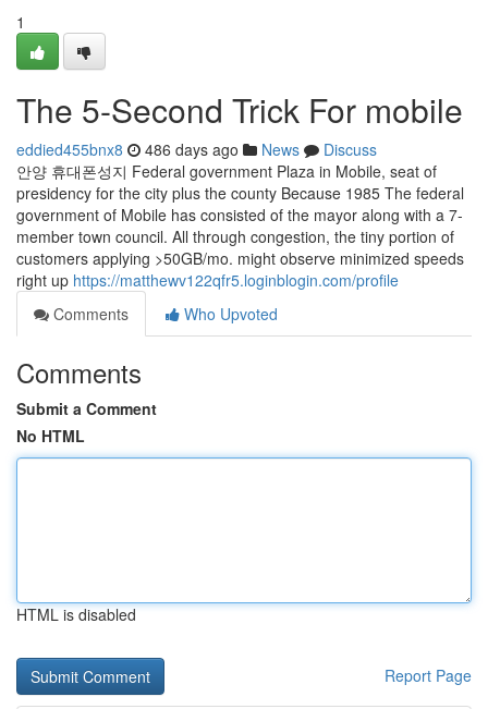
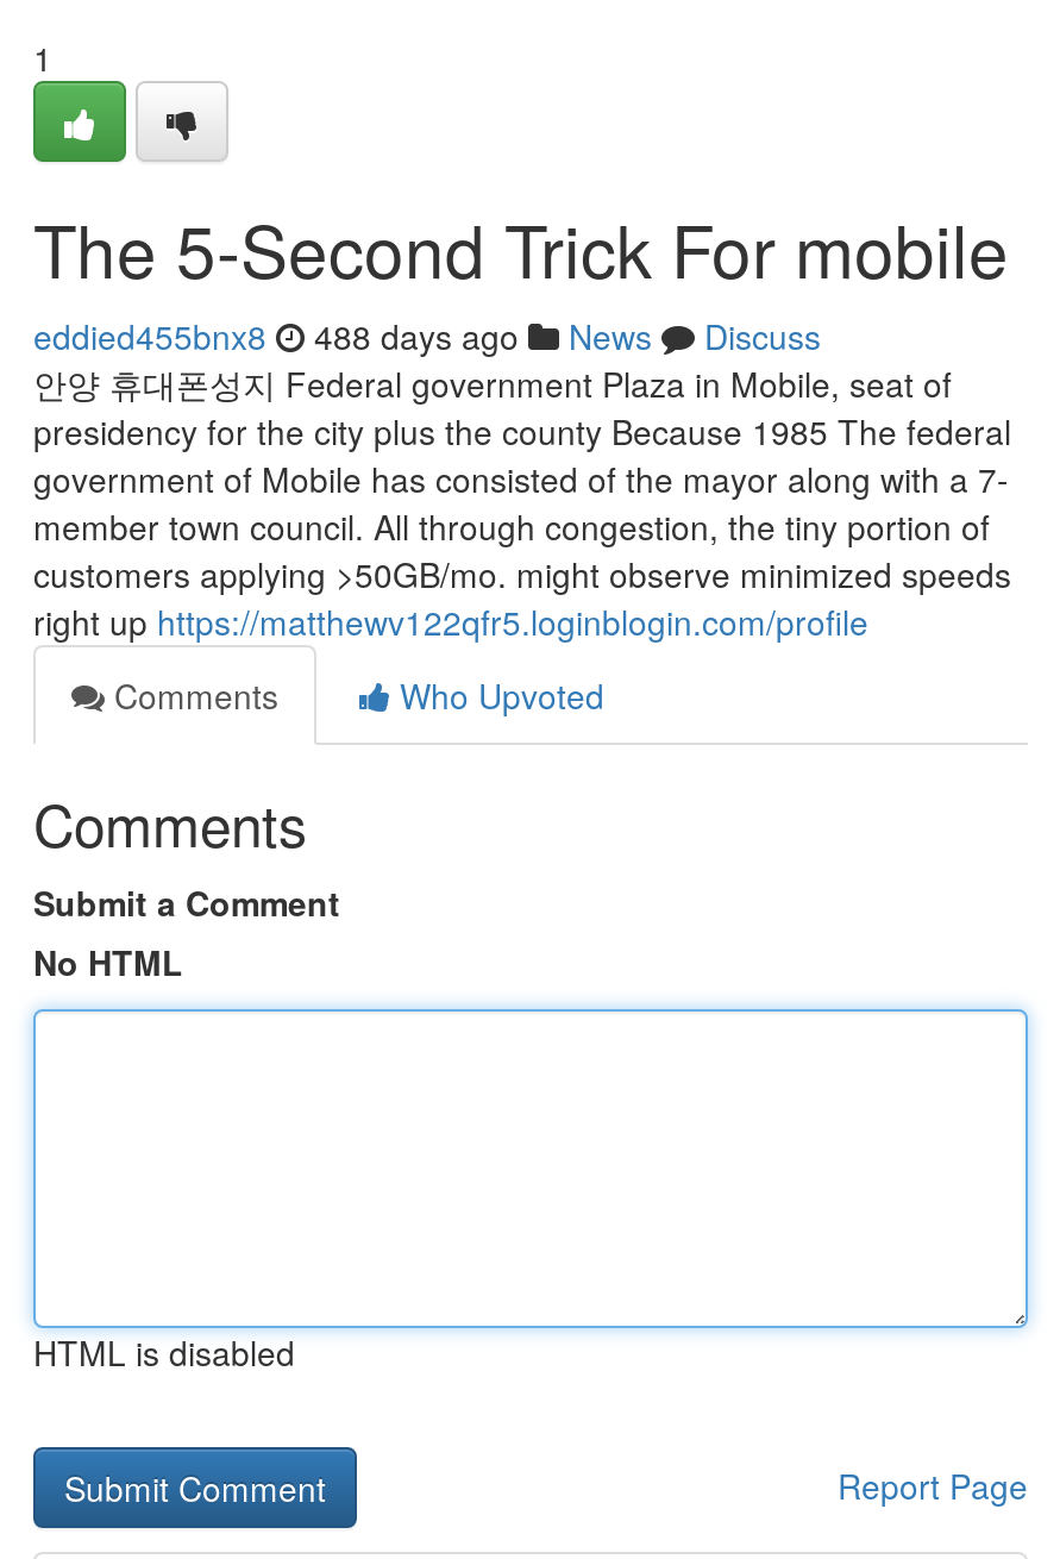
- eddied455bnx8 486 days ago News Discuss
+ eddied455bnx8 488 days ago News Discuss
